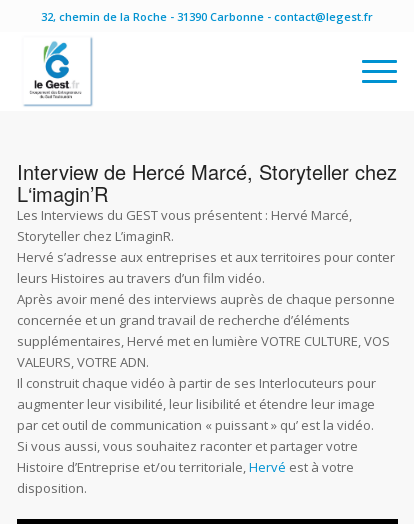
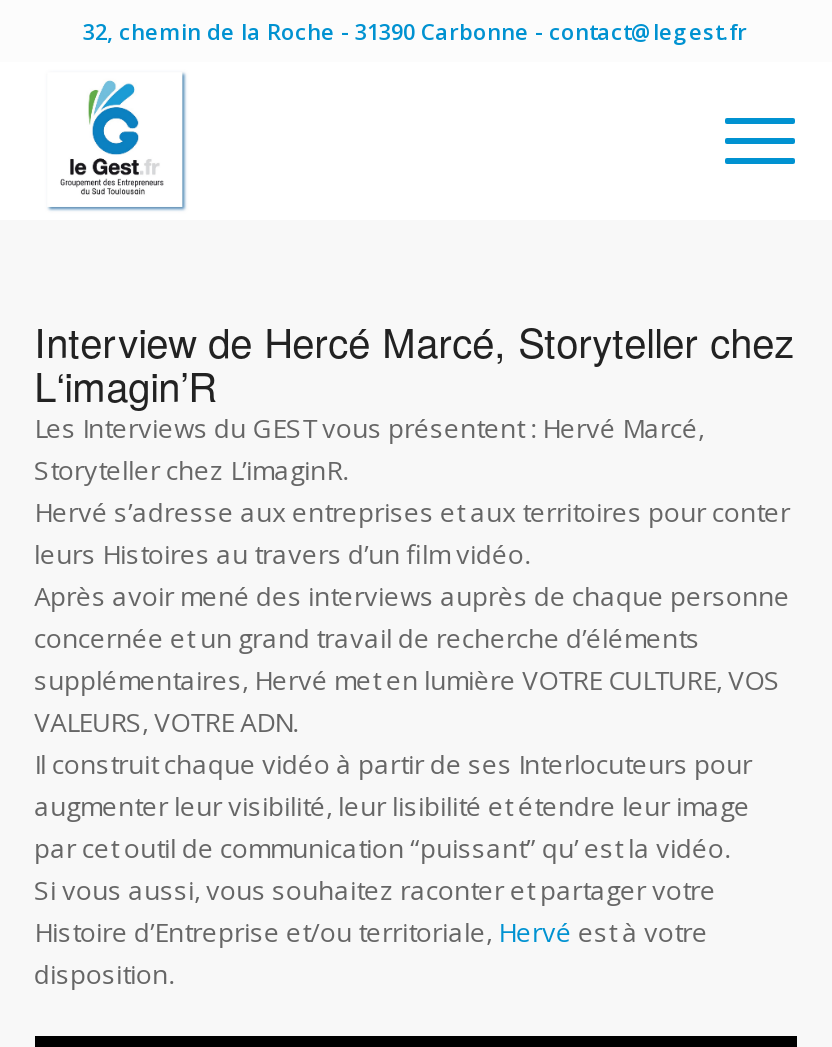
- par cet outil de communication « puissant » qu’ est la vidéo.
+ par cet outil de communication “puissant” qu’ est la vidéo.
